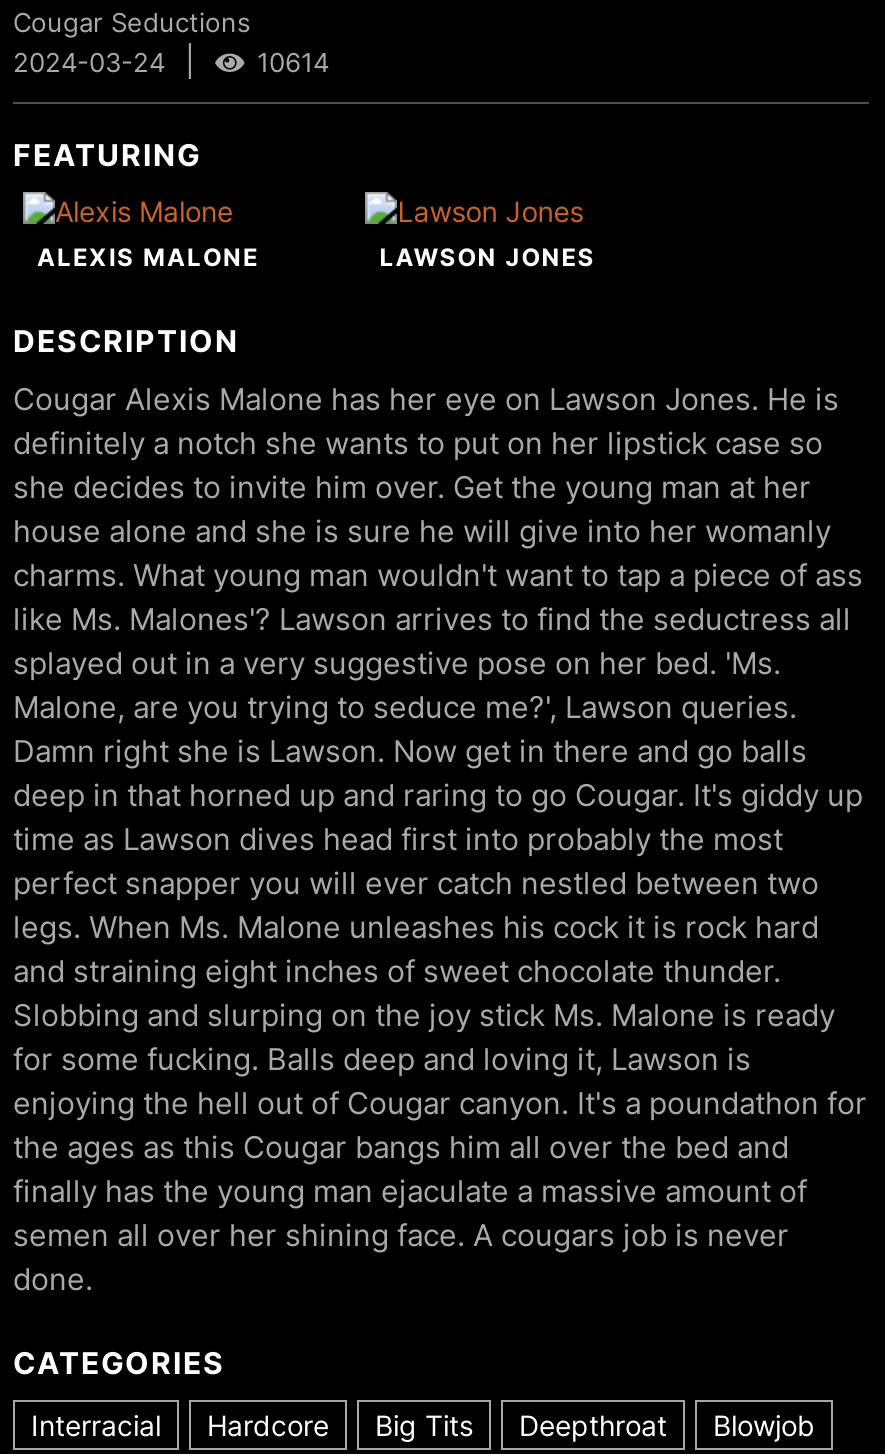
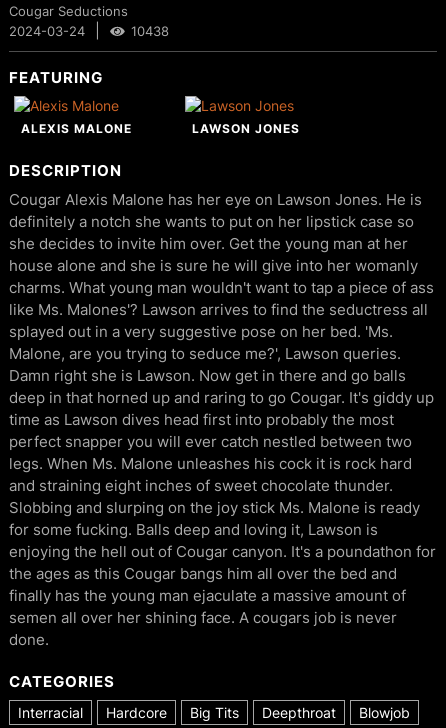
- 10614
+ 10438
